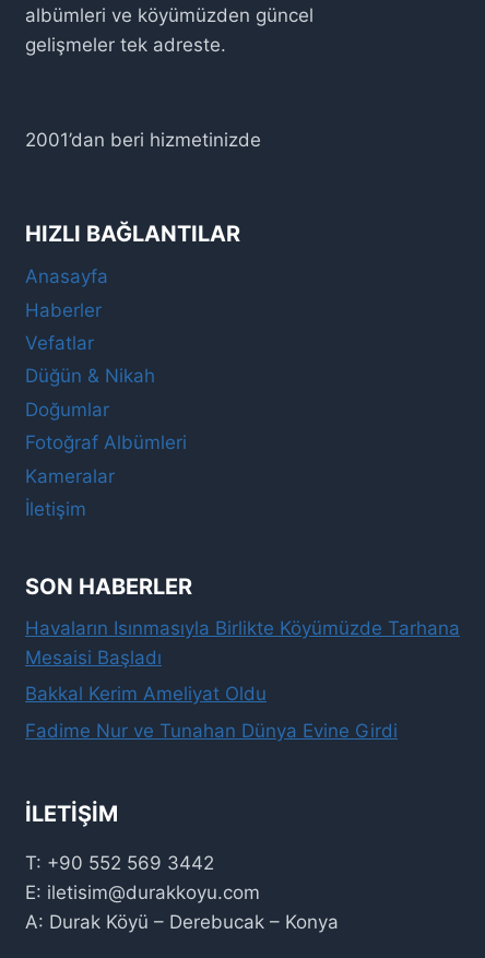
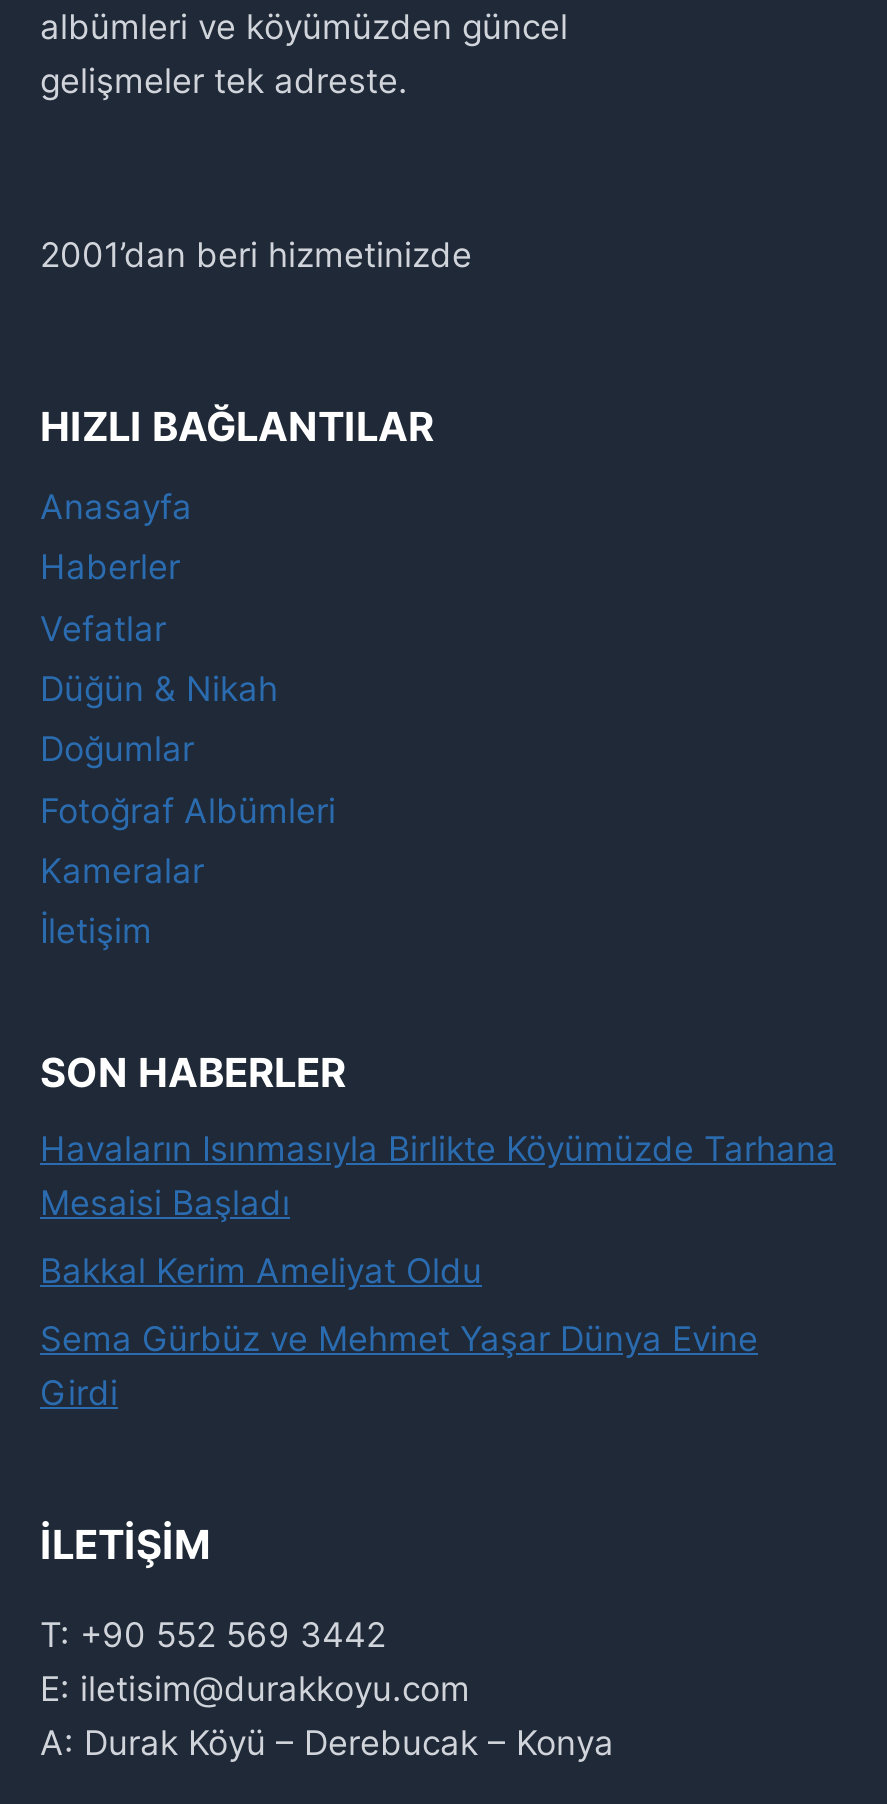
- Fadime Nur ve Tunahan Dünya Evine Girdi
+ Sema Gürbüz ve Mehmet Yaşar Dünya Evine
+ Girdi
